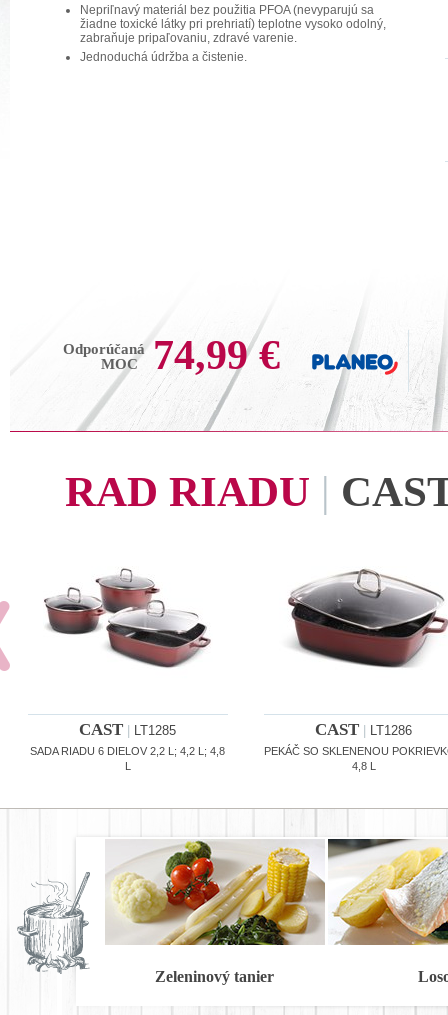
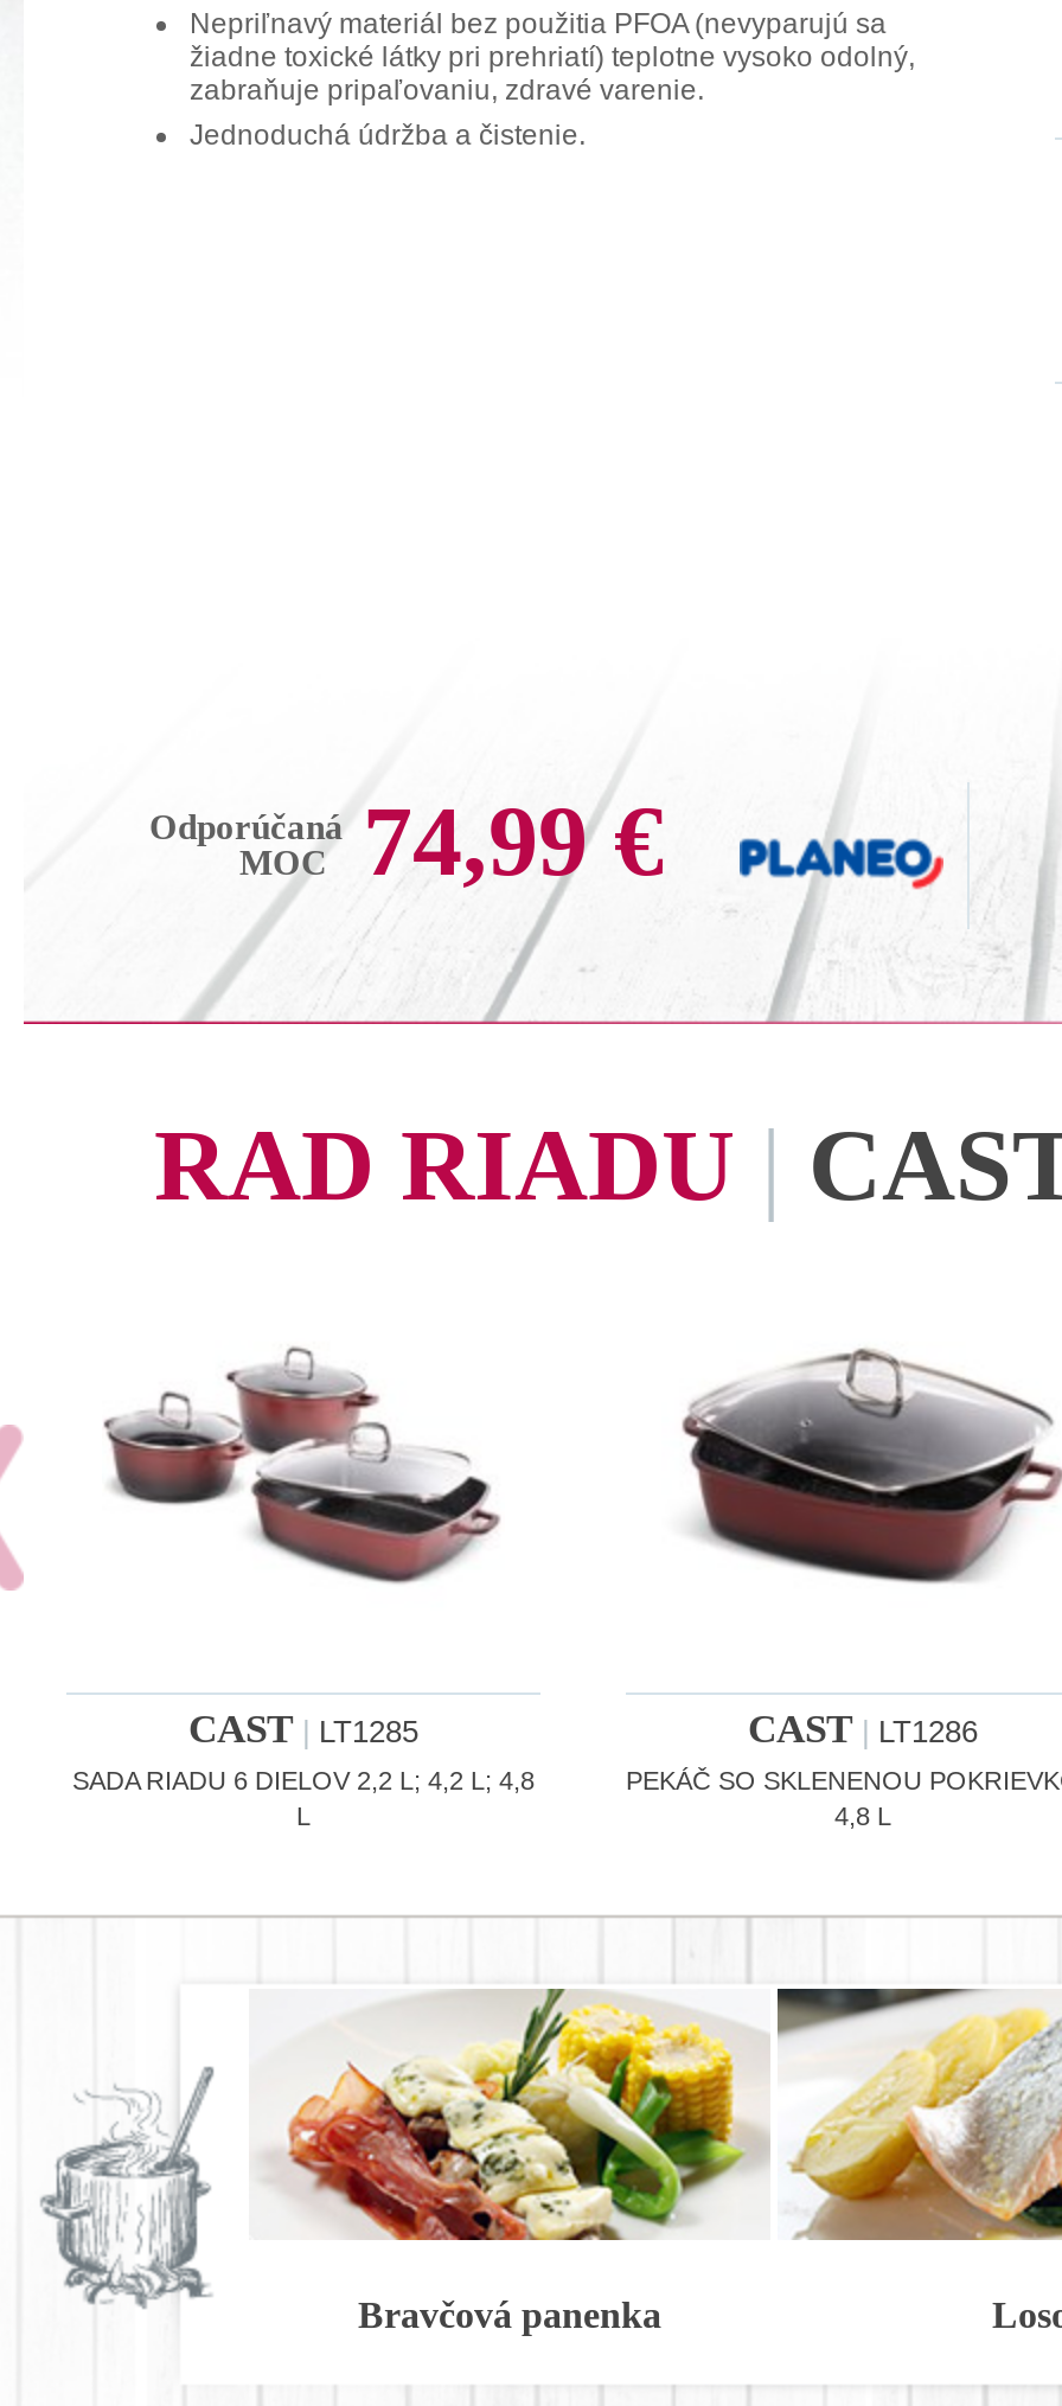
- [image]
- Zeleninový tanier
+ [image]
+ Bravčová panenka
